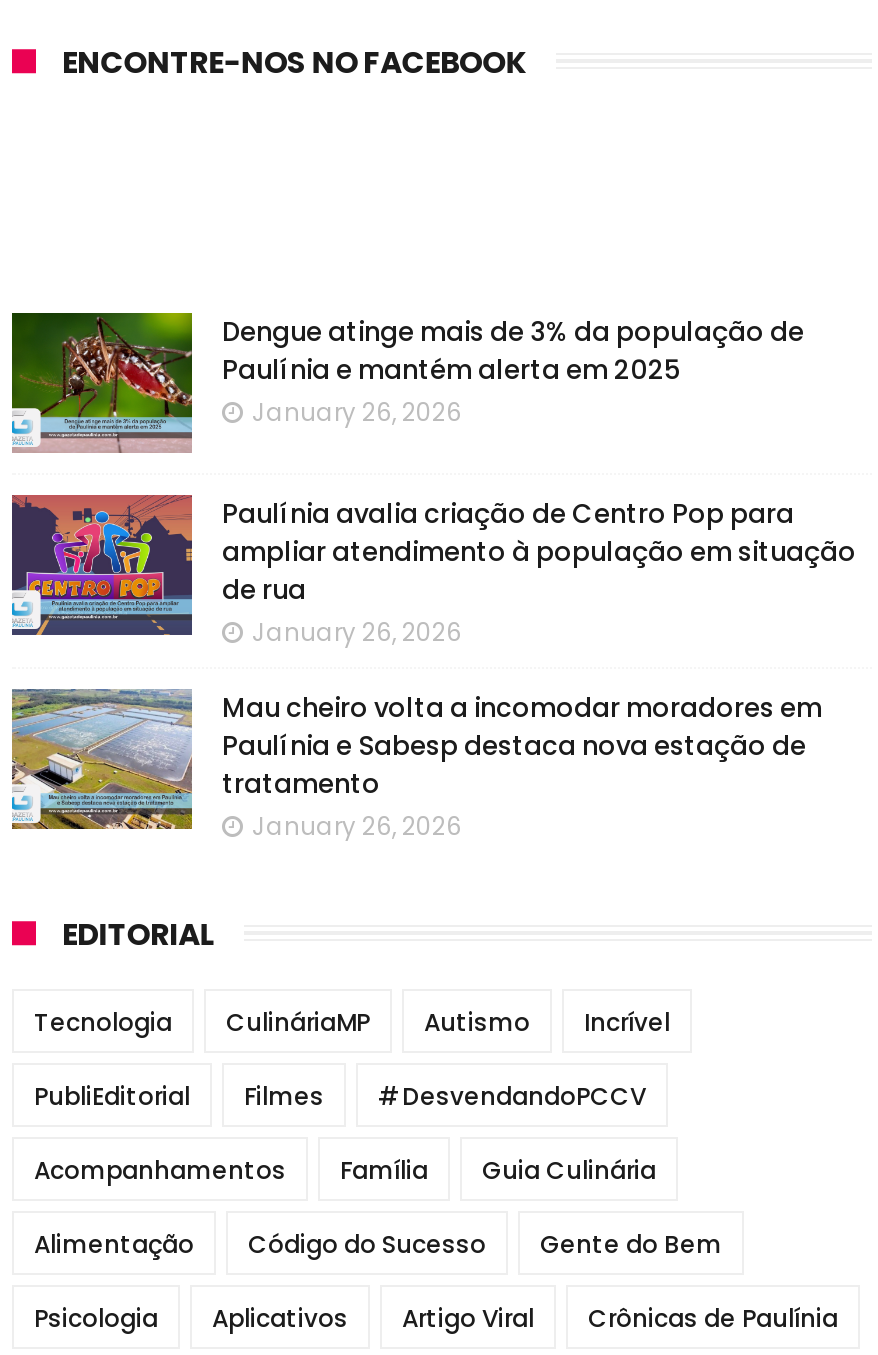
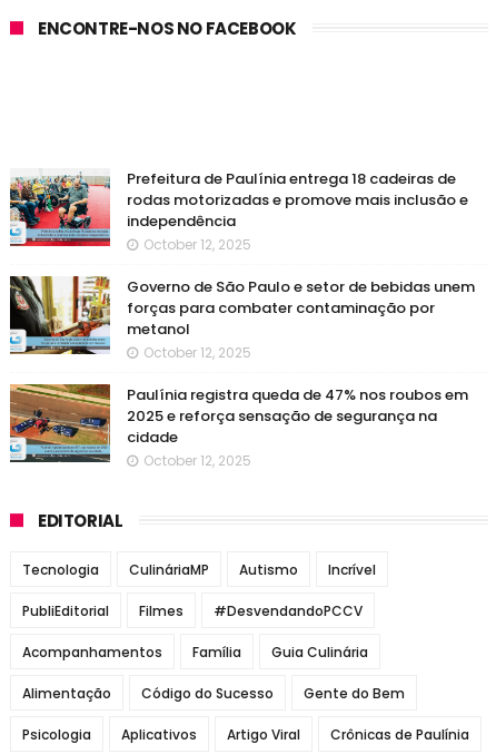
- [image]
- Dengue atinge mais de 3% da população de
- Paulínia e mantém alerta em 2025
- January 26, 2026
+ [image]
+ Prefeitura de Paulínia entrega 18 cadeiras de
+ rodas motorizadas e promove mais inclusão e
+ independência
+ October 12, 2025

- [image]
- Paulínia avalia criação de Centro Pop para
- ampliar atendimento à população em situação
- de rua
- January 26, 2026
+ [image]
+ Governo de São Paulo e setor de bebidas unem
+ forças para combater contaminação por
+ metanol
+ October 12, 2025

- [image]
- Mau cheiro volta a incomodar moradores em
- Paulínia e Sabesp destaca nova estação de
- tratamento
- January 26, 2026
+ [image]
+ Paulínia registra queda de 47% nos roubos em
+ 2025 e reforça sensação de segurança na
+ cidade
+ October 12, 2025
